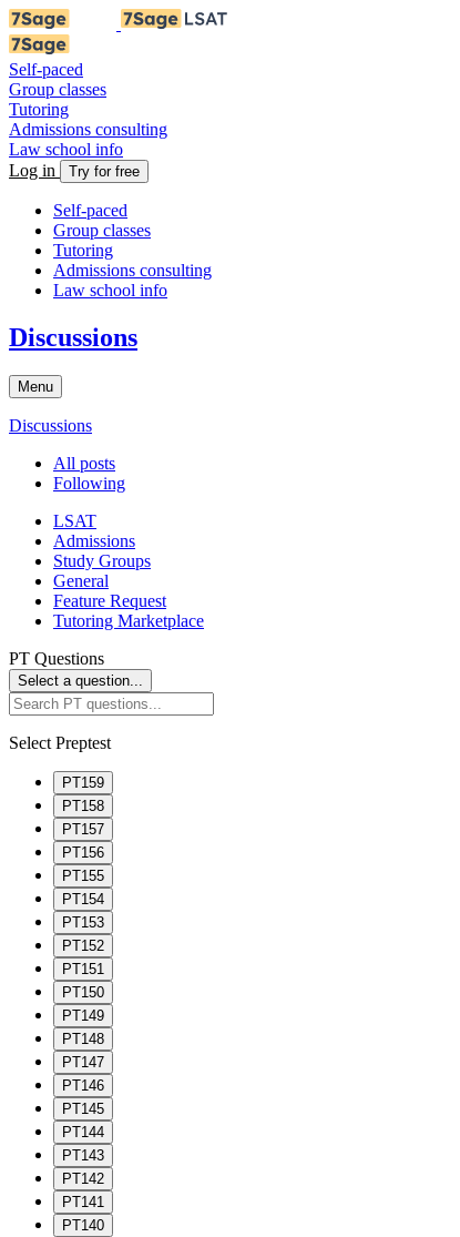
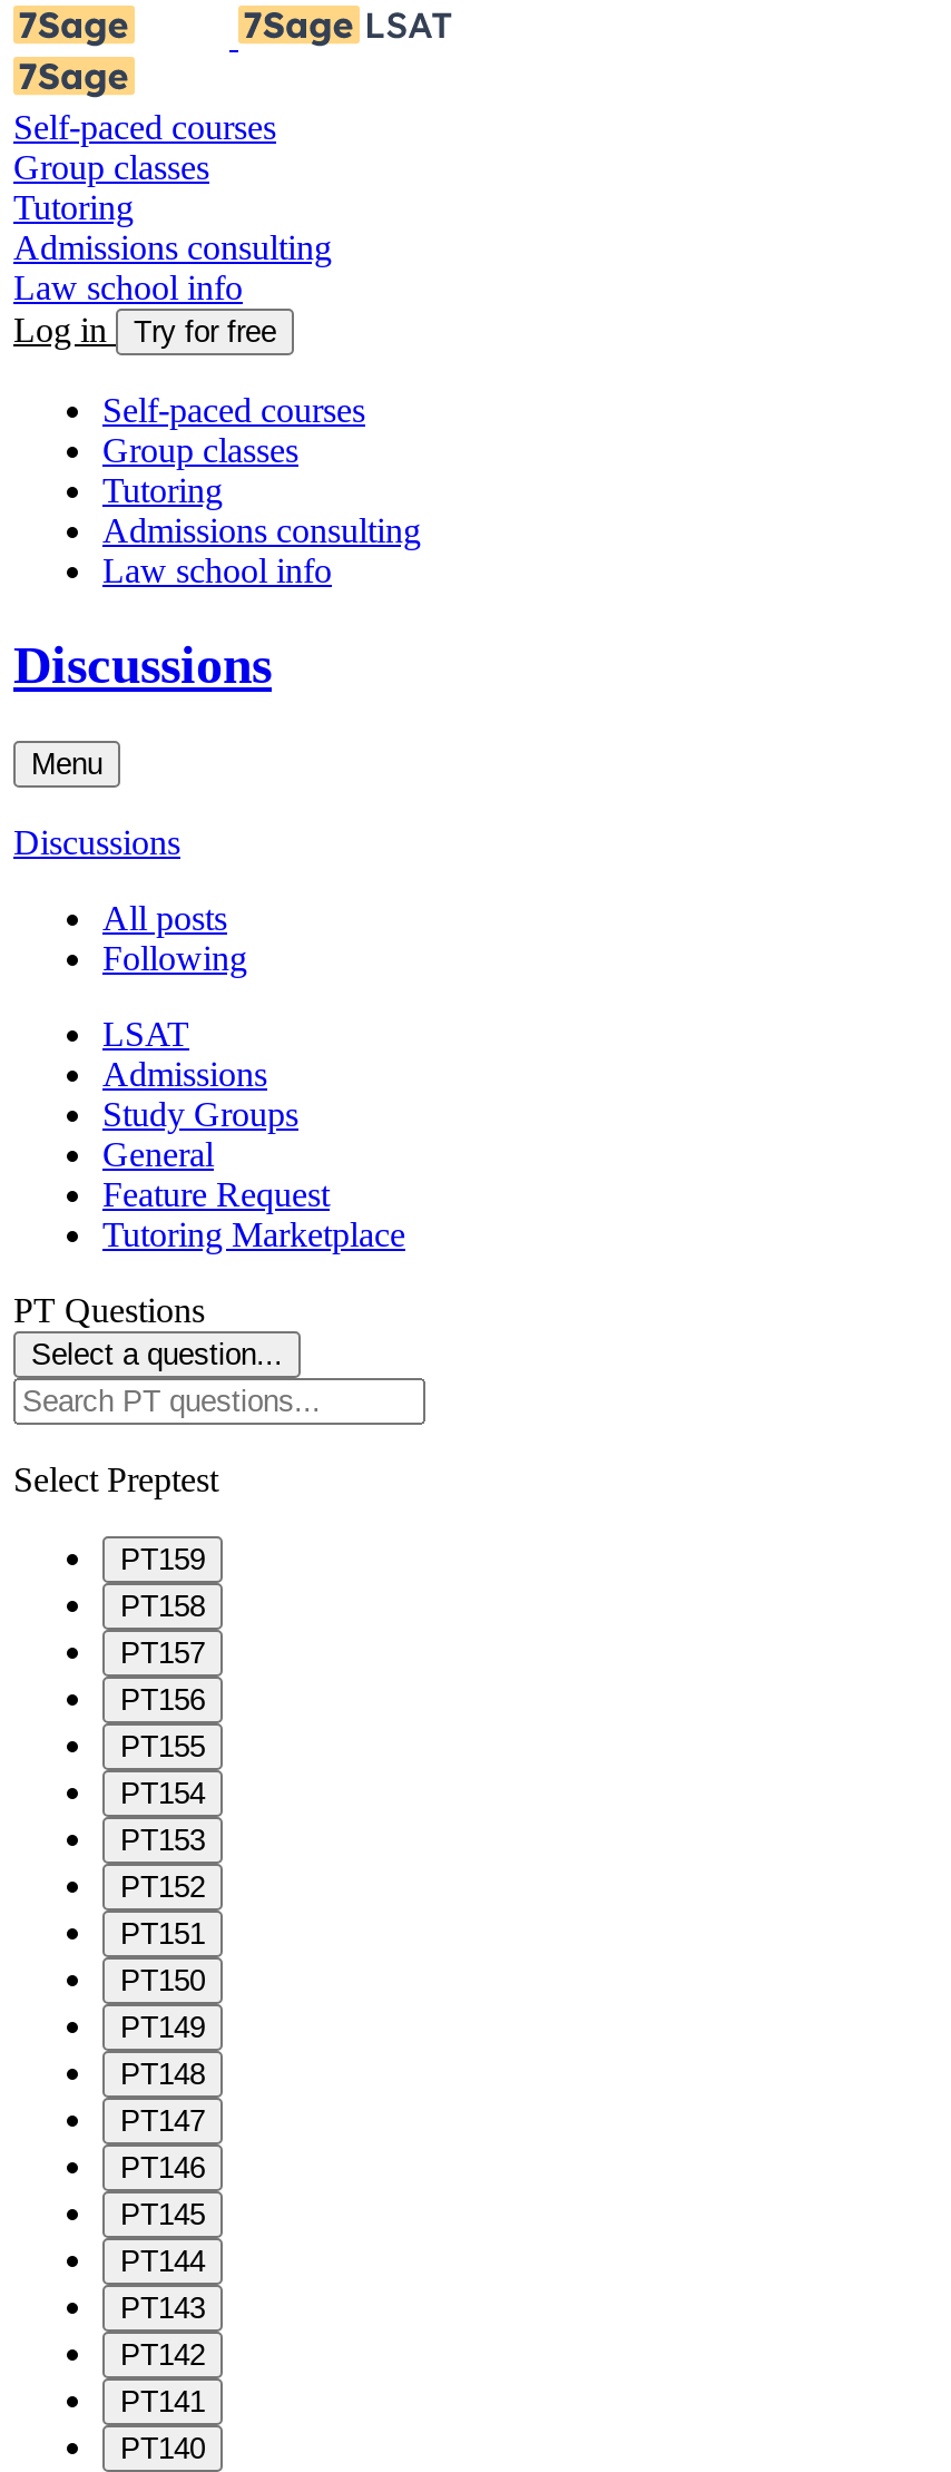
- Self-paced
+ Self-paced courses

- Self-paced
+ Self-paced courses
